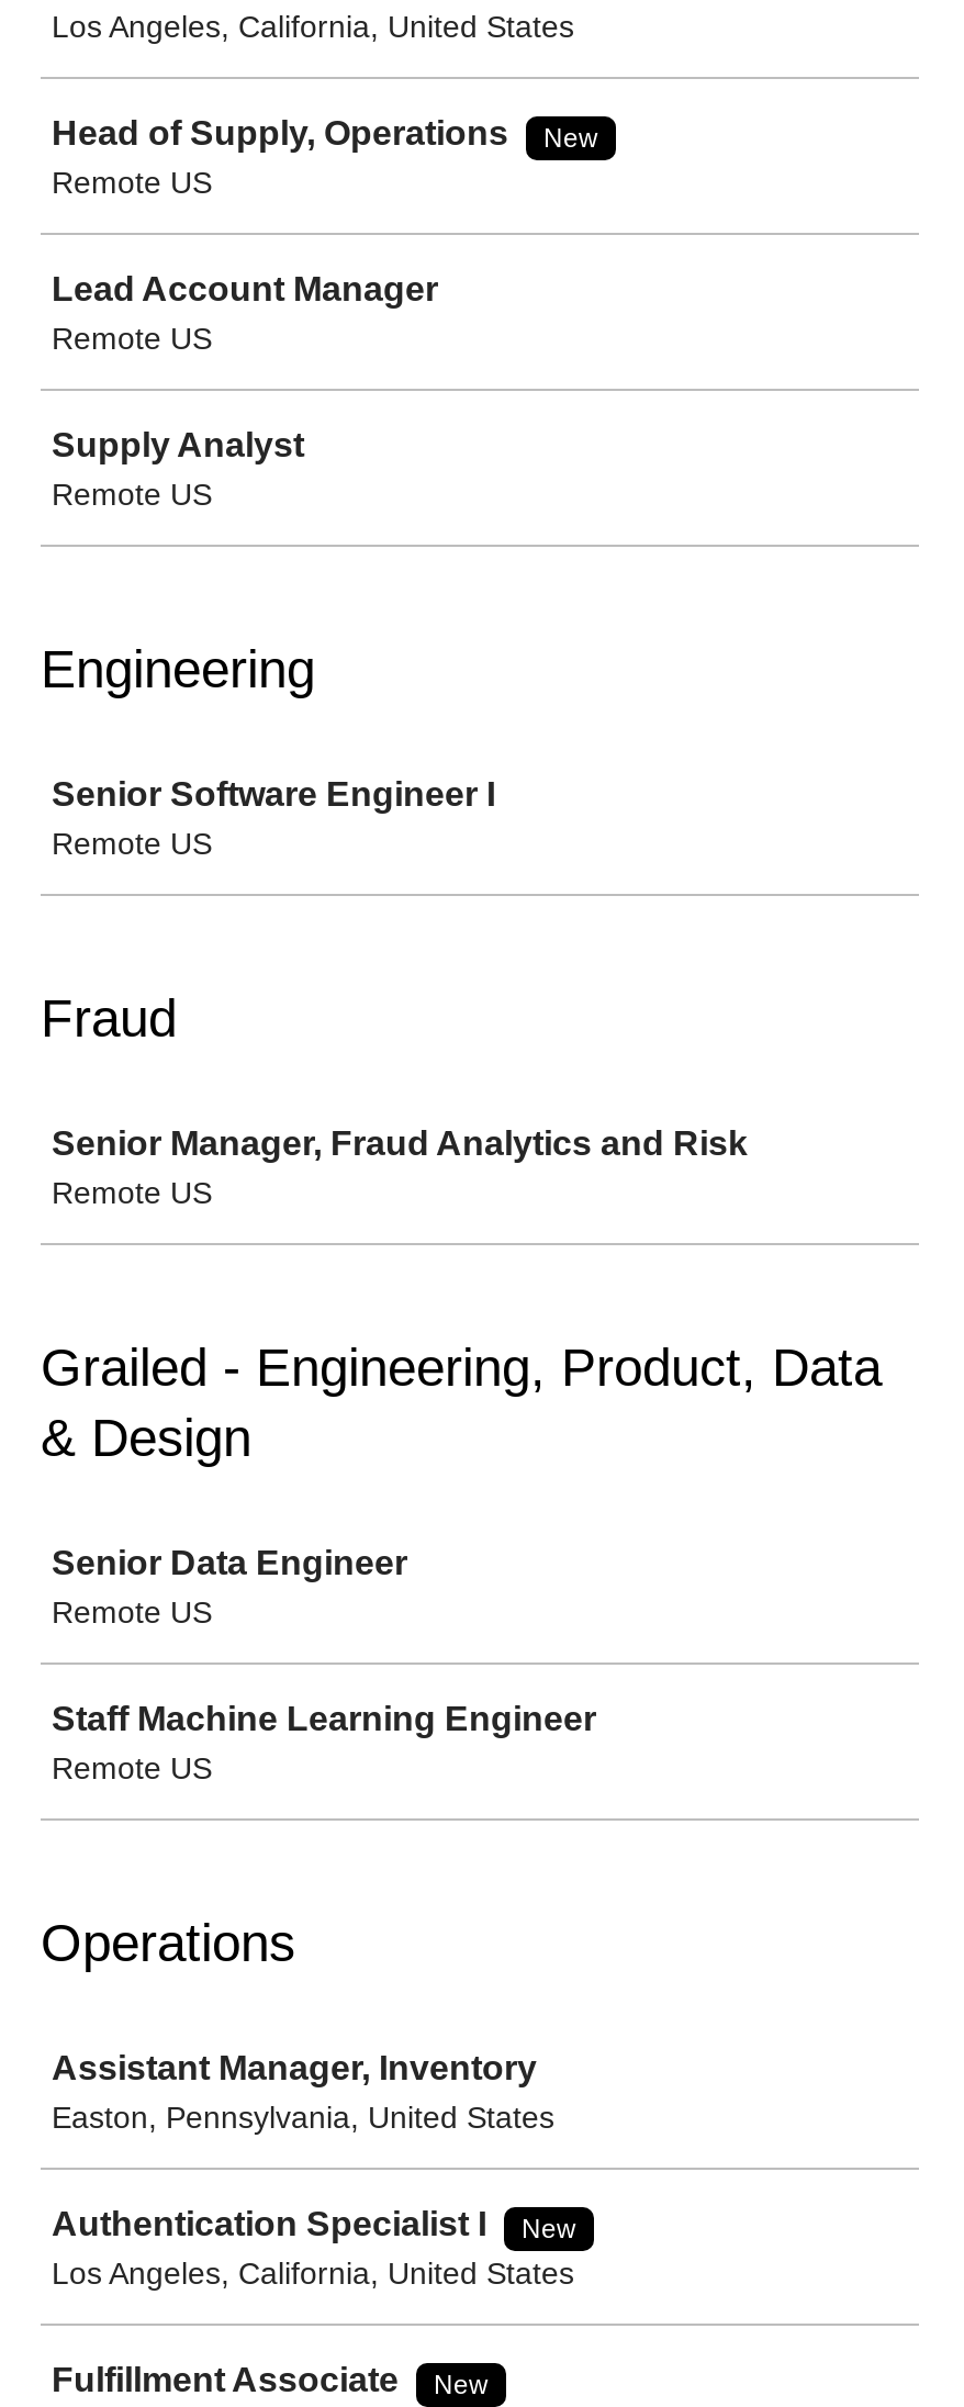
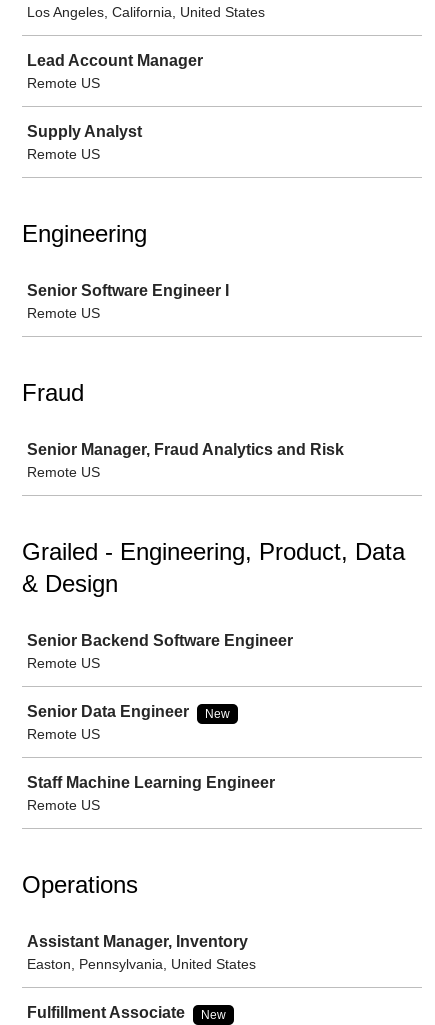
- Head of Supply, Operations
- New
- Remote US

+ Senior Backend Software Engineer
+ Remote US

+ New

- Authentication Specialist I
- New
- Los Angeles, California, United States
